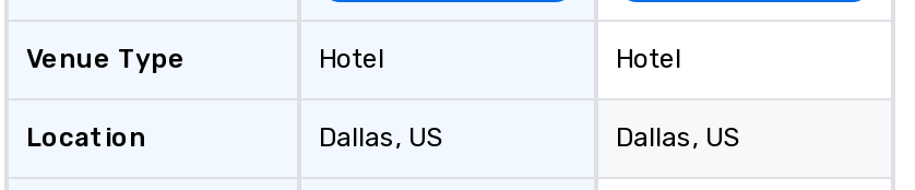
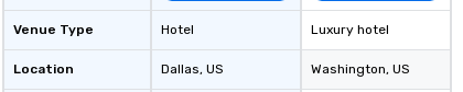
- Hotel
+ Luxury hotel

- Dallas, US
+ Washington, US
